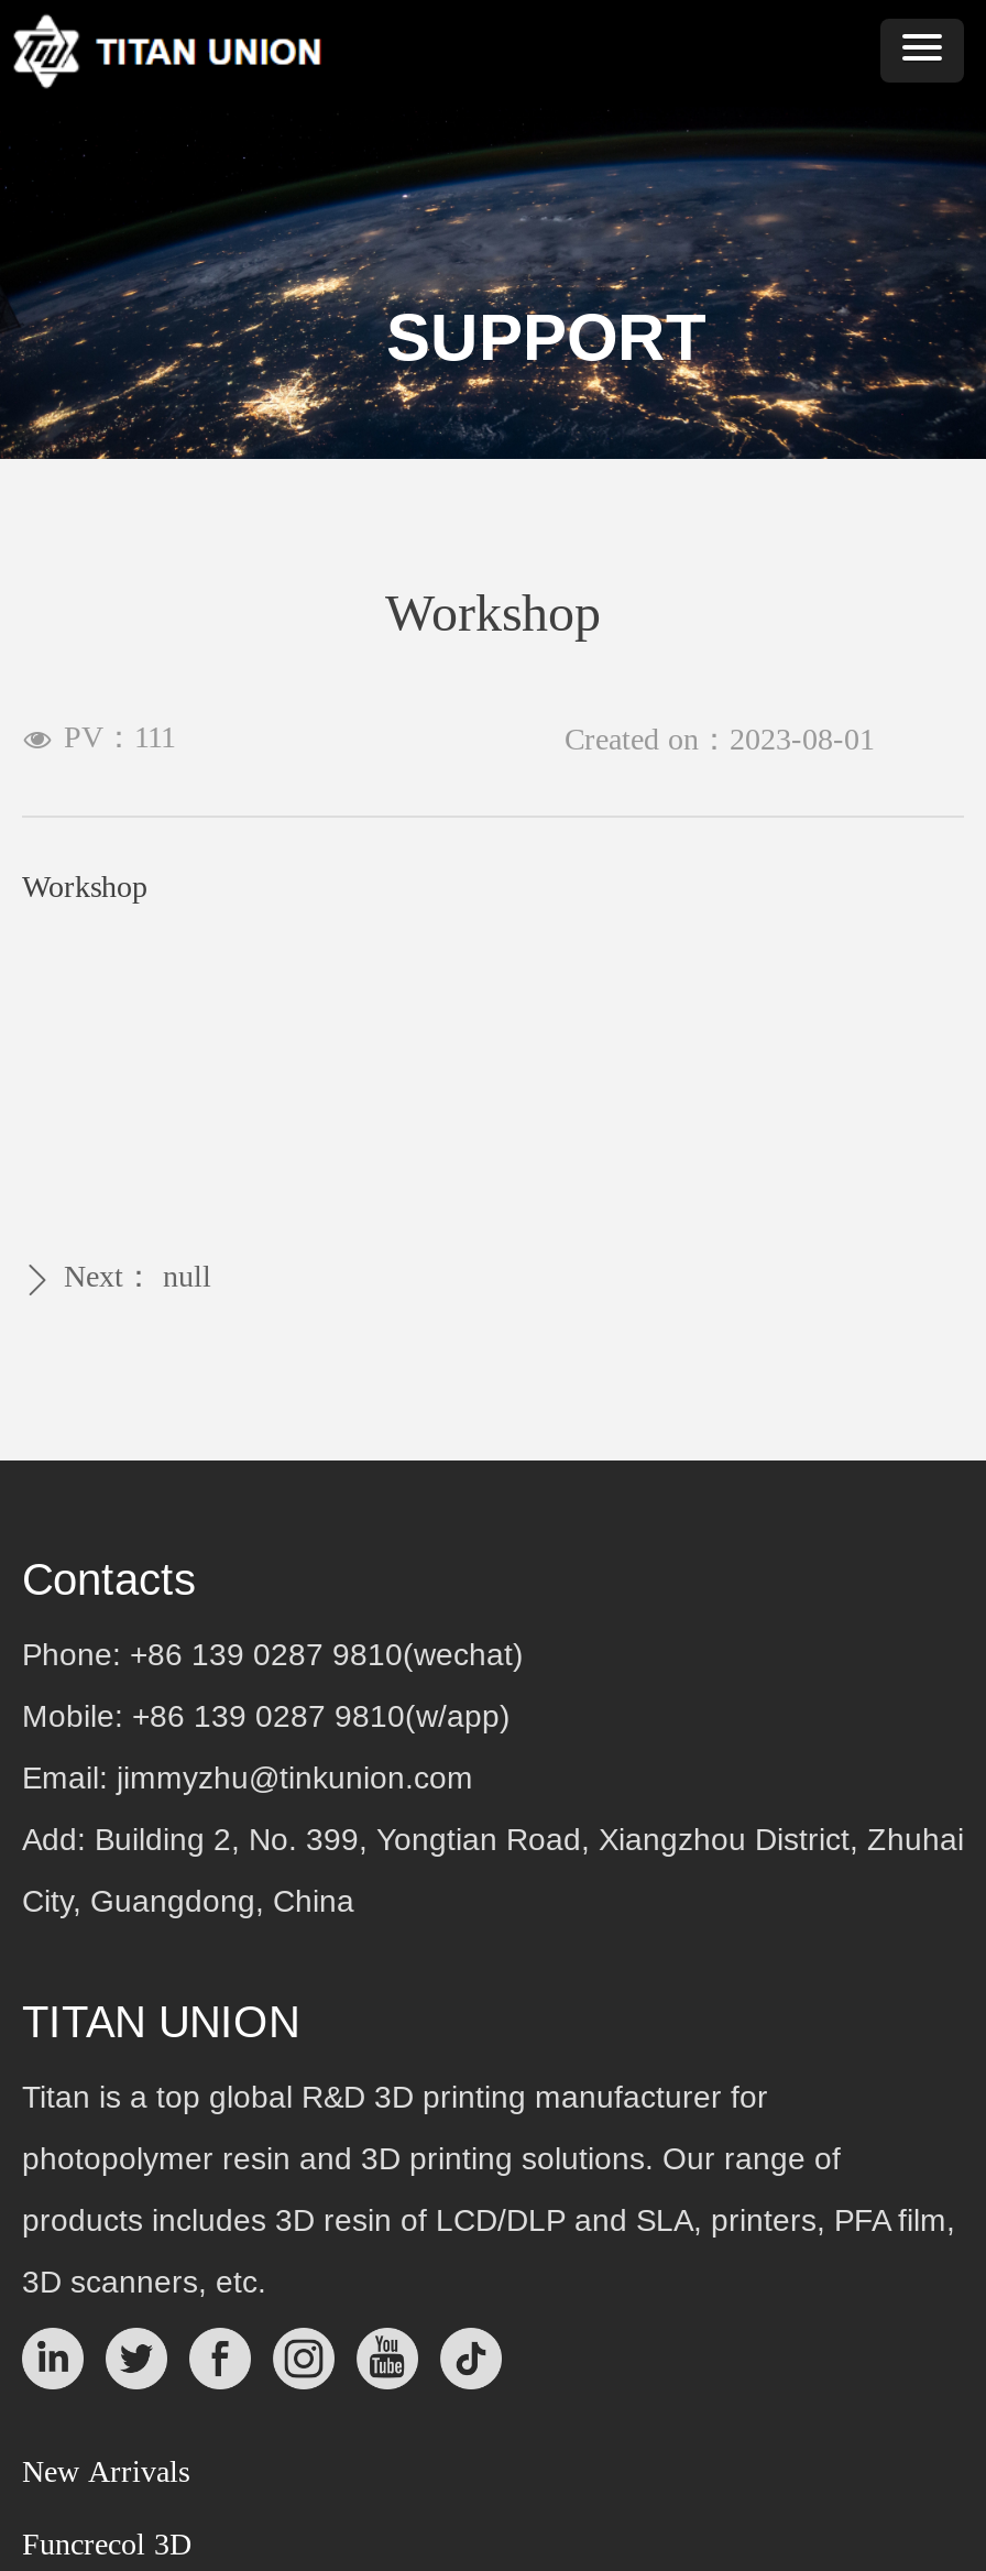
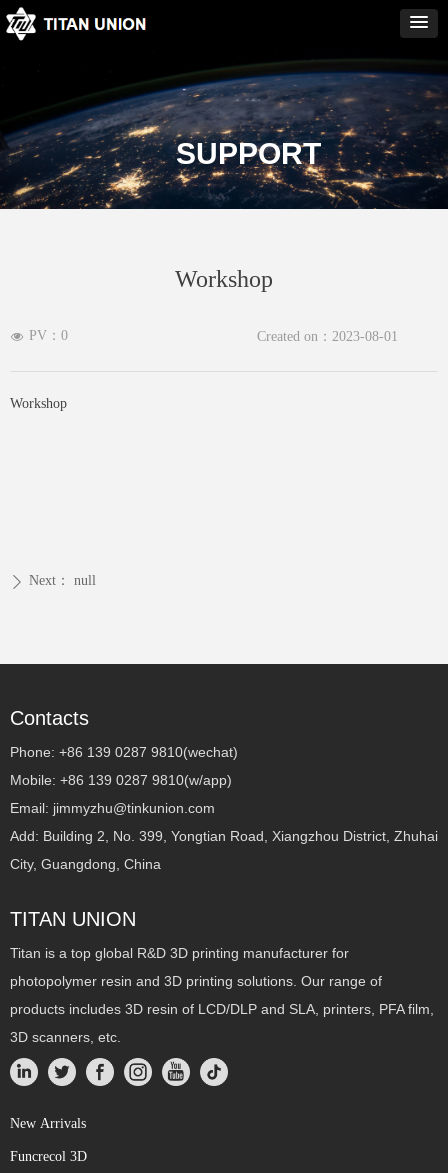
- 넶 PV：111
+ 넶 PV：0
